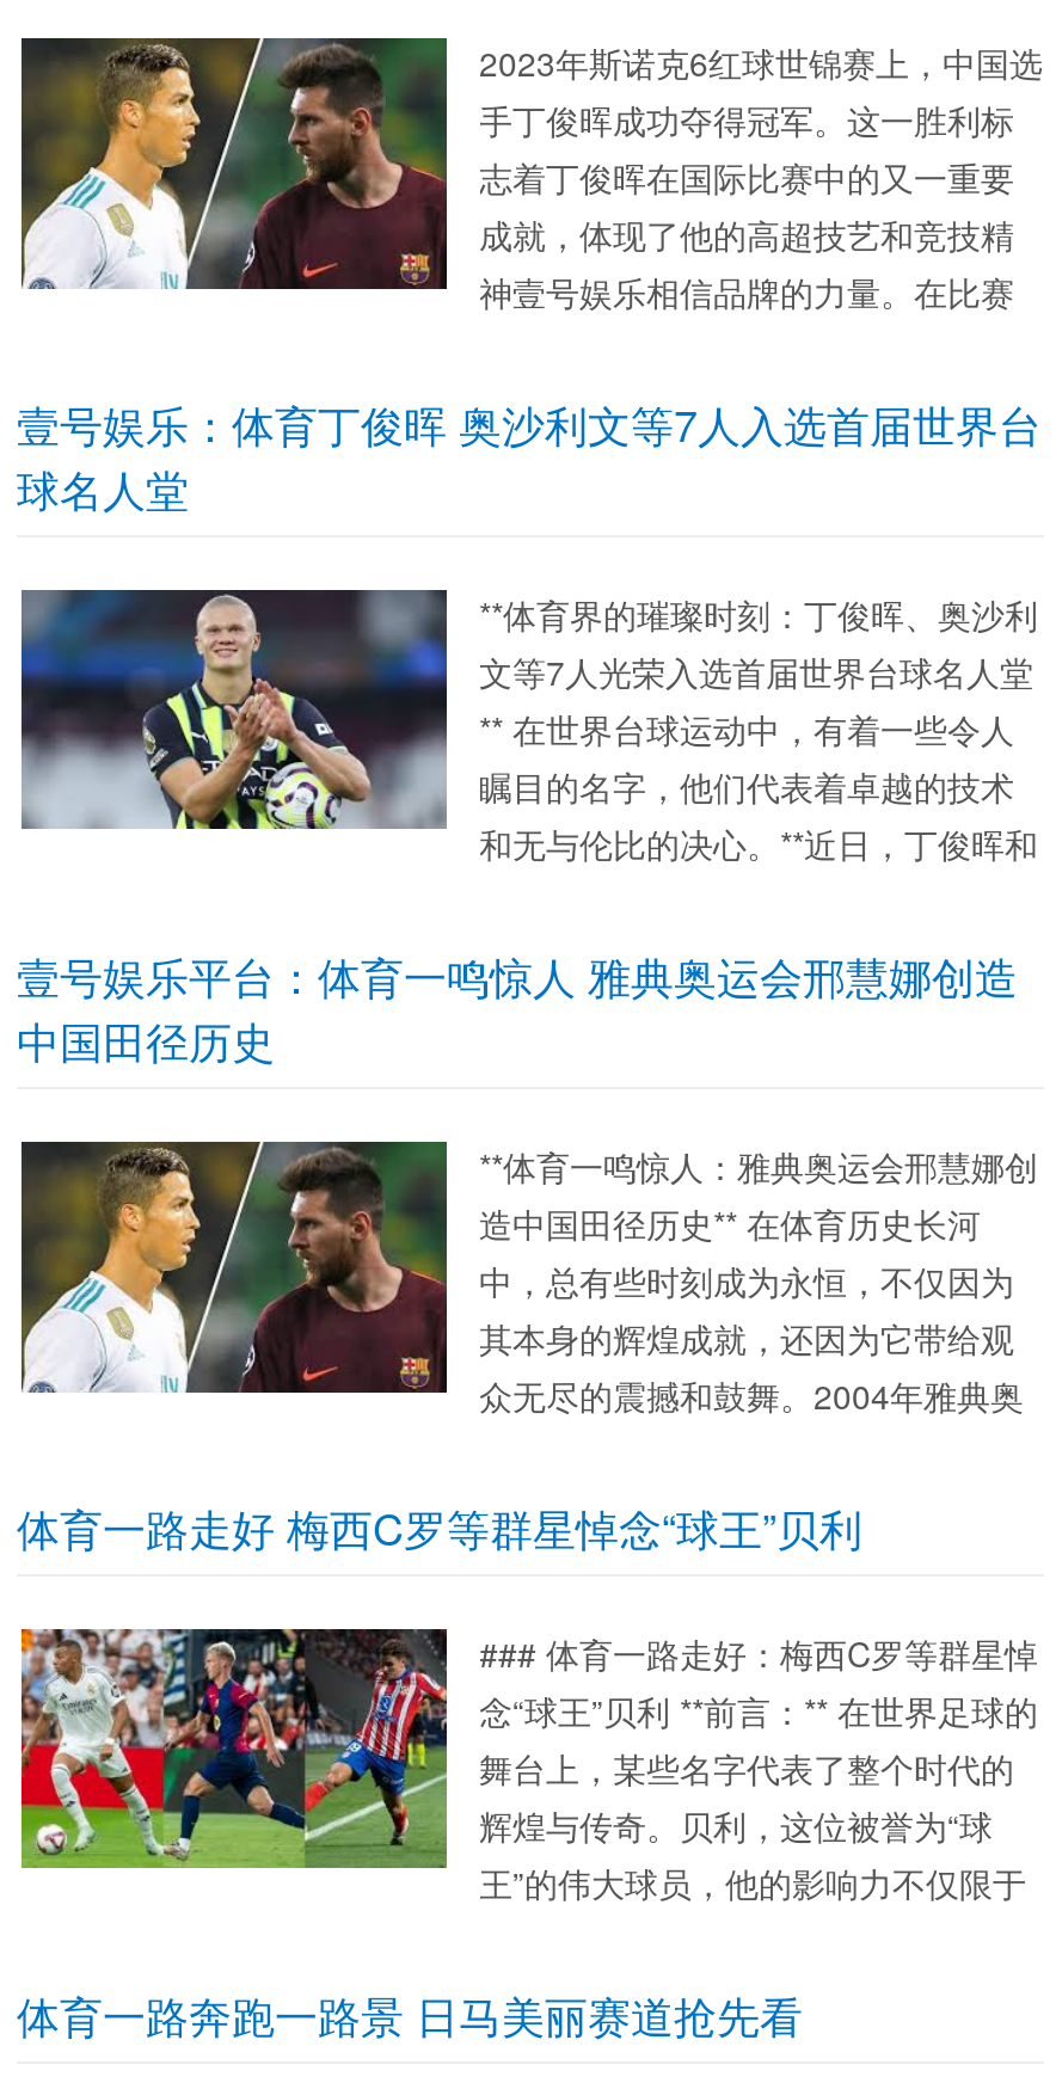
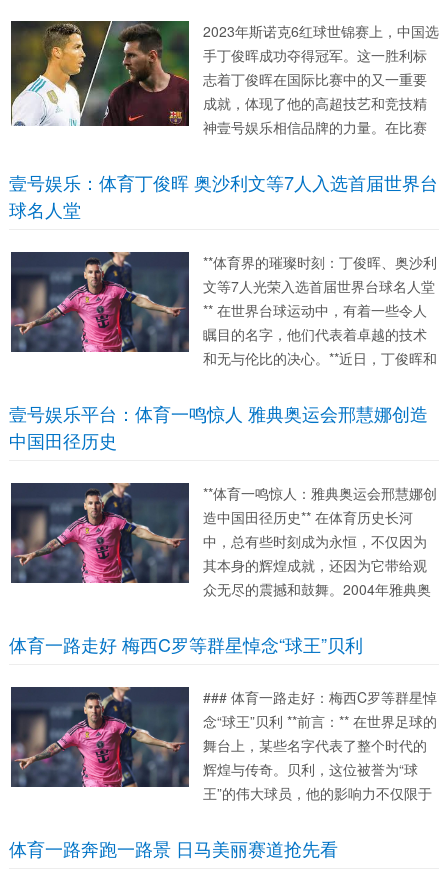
- [image]
+ [image]

- [image]
+ [image]

- [image]
+ [image]
